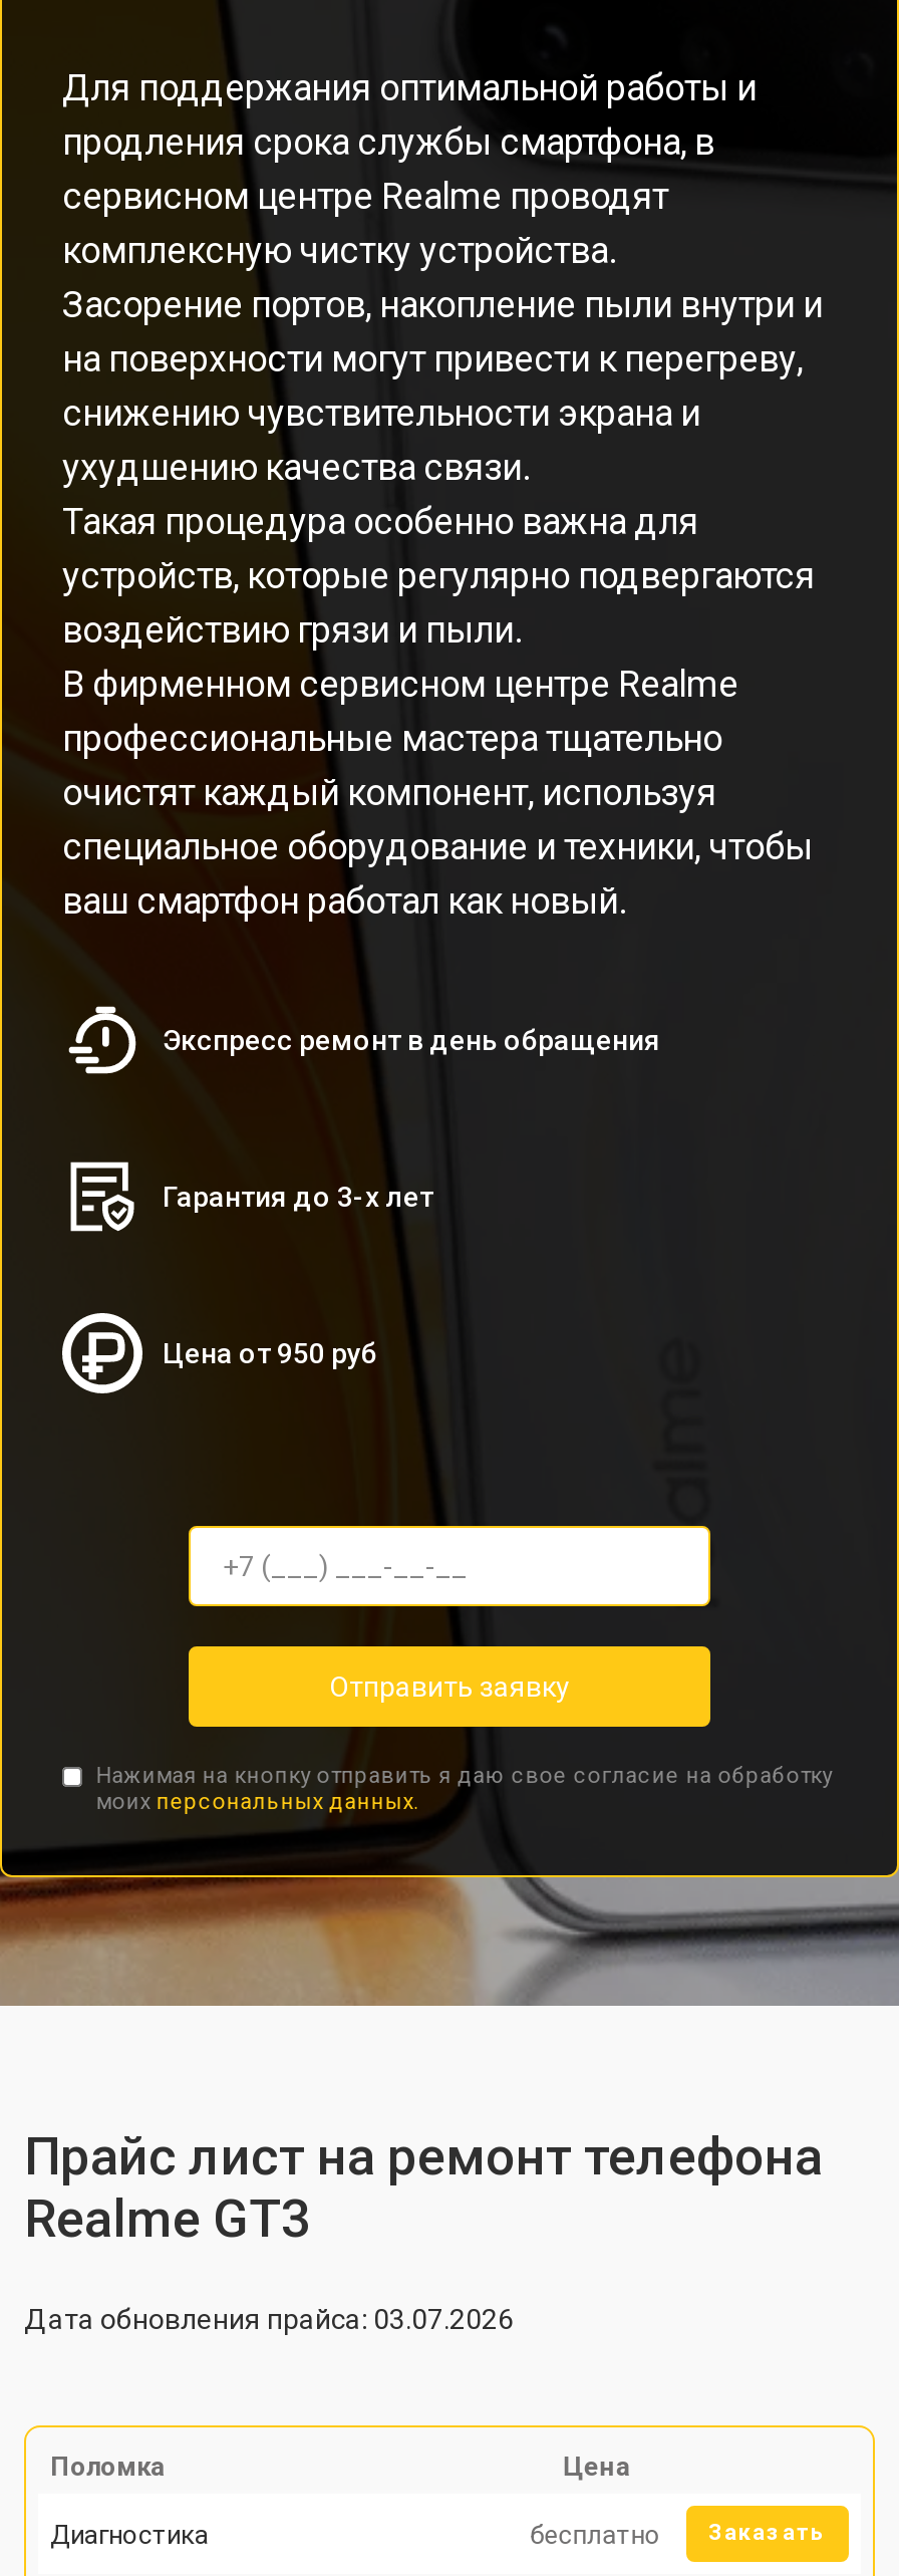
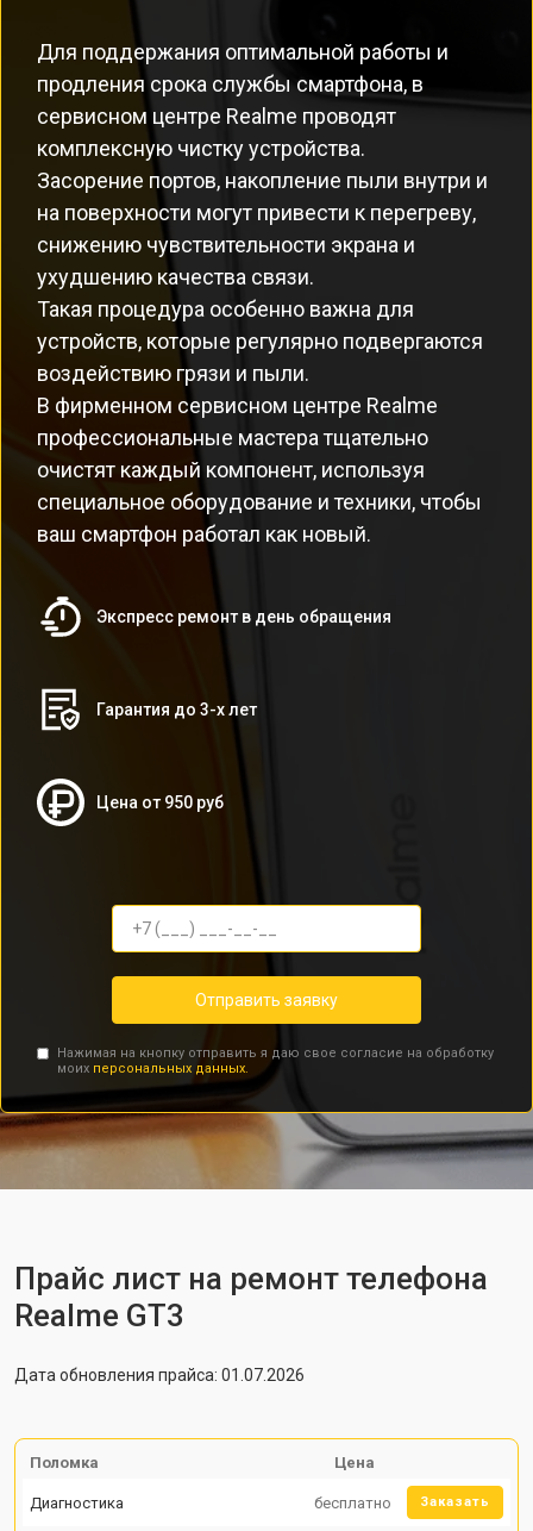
- Дата обновления прайса: 03.07.2026
+ Дата обновления прайса: 01.07.2026
